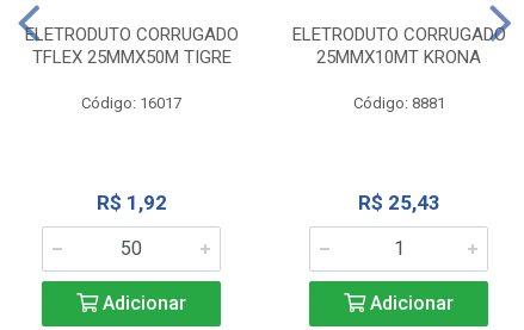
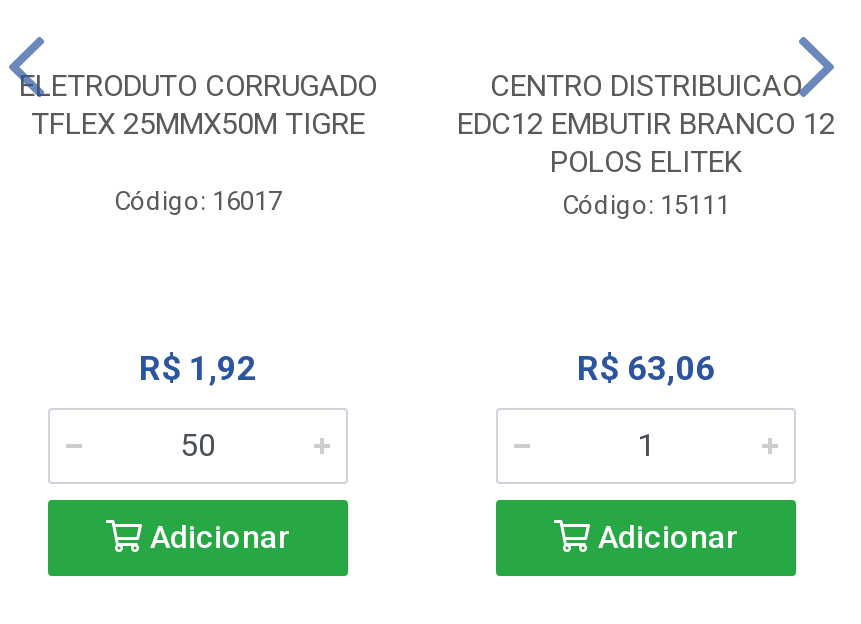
- ELETRODUTO CORRUGADO
- 25MMX10MT KRONA
- Código: 8881
+ CENTRO DISTRIBUICAO
+ EDC12 EMBUTIR BRANCO 12
+ POLOS ELITEK
+ Código: 15111

- R$ 25,43
+ R$ 63,06
